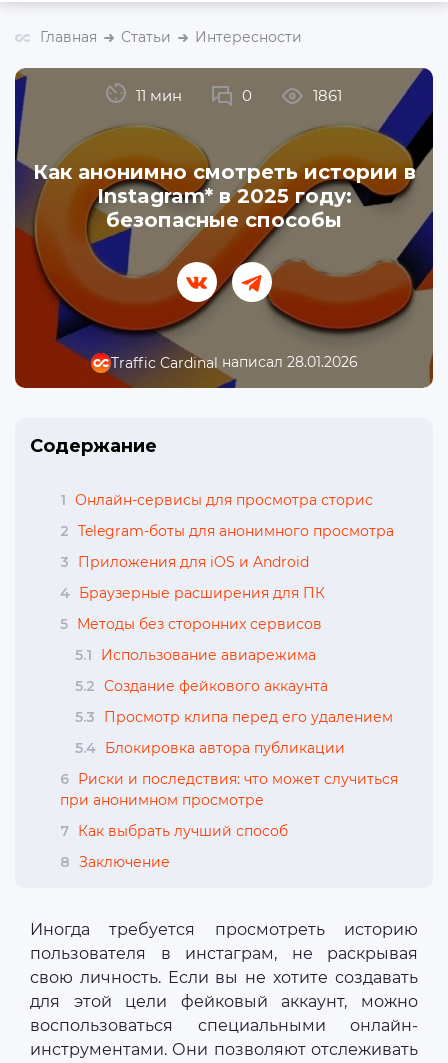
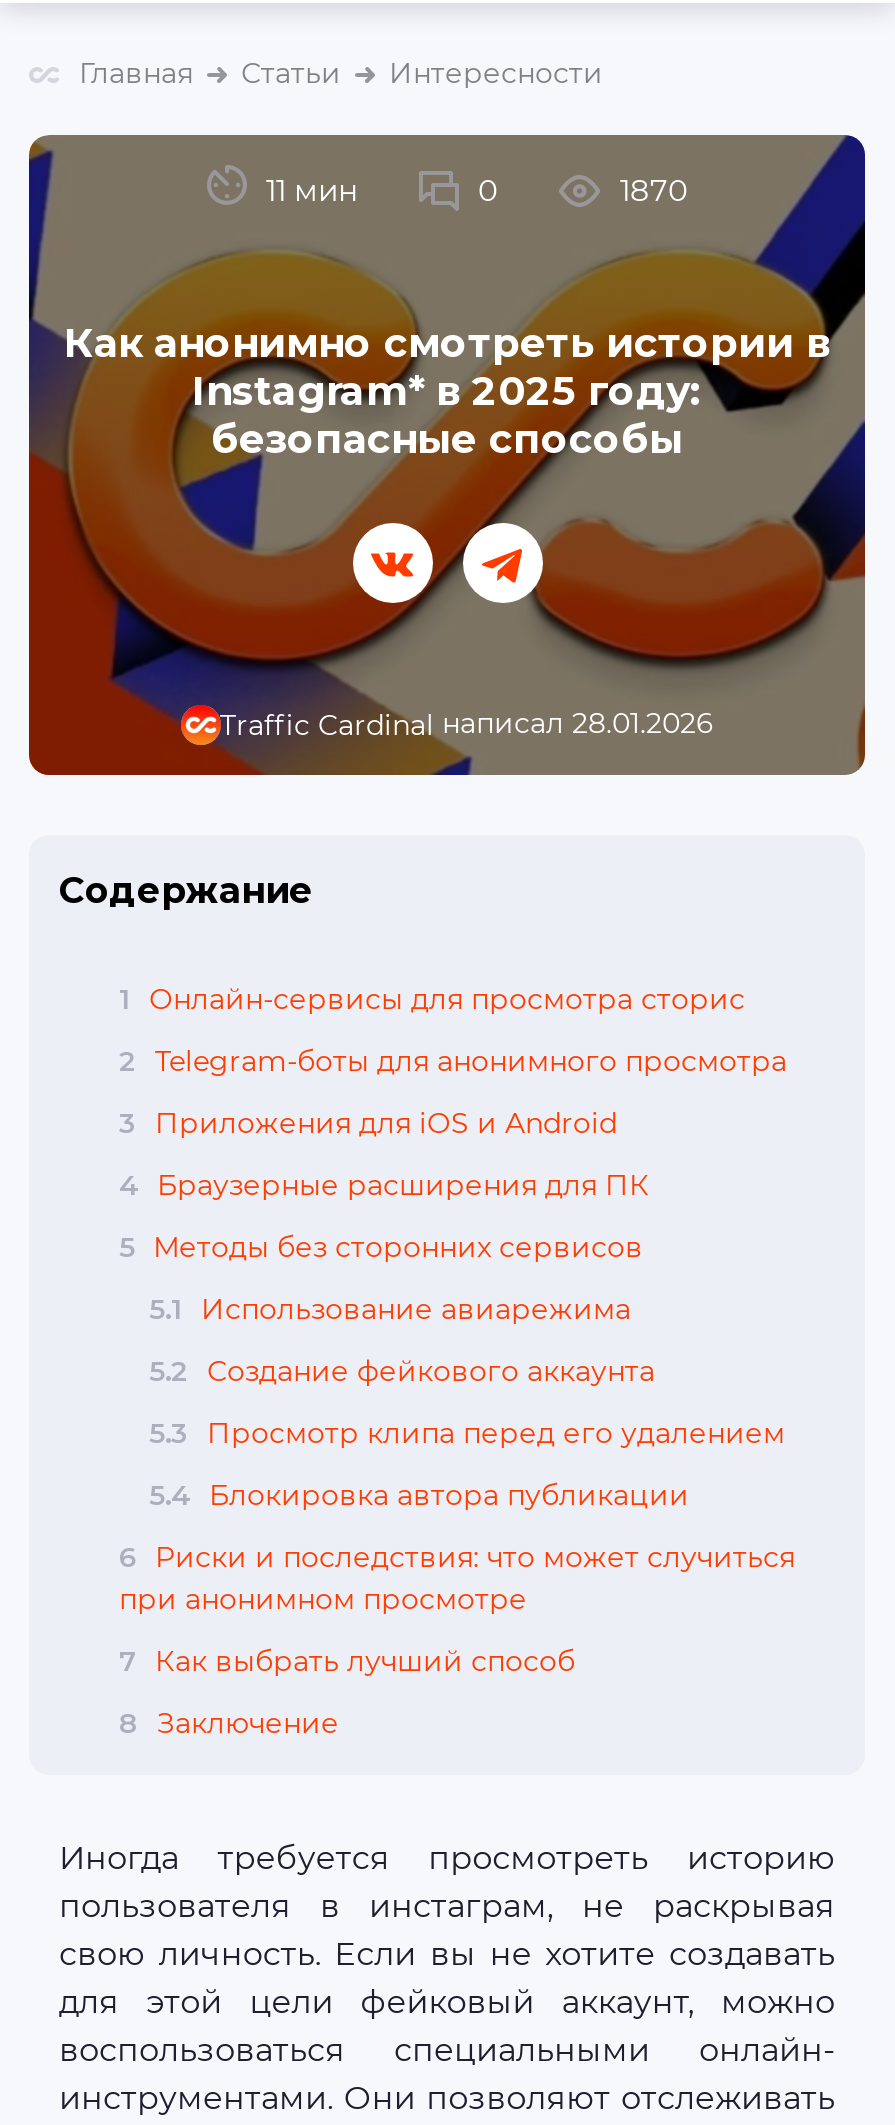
- 1861
+ 1870
